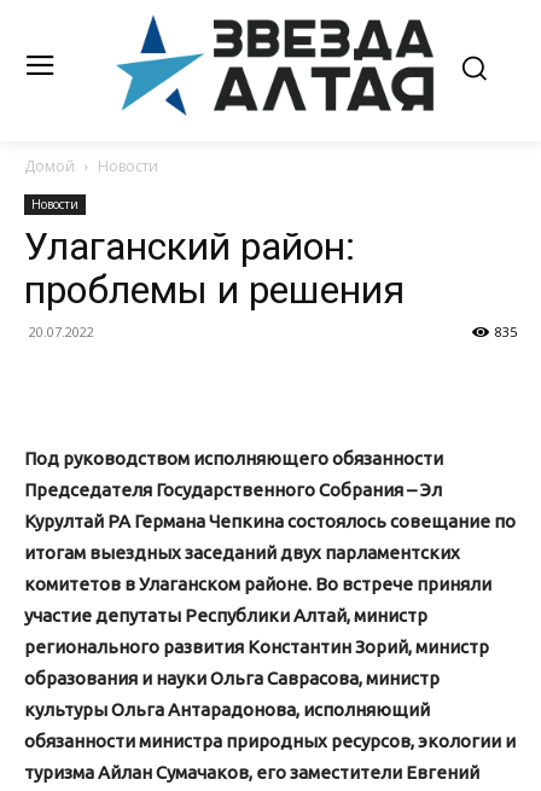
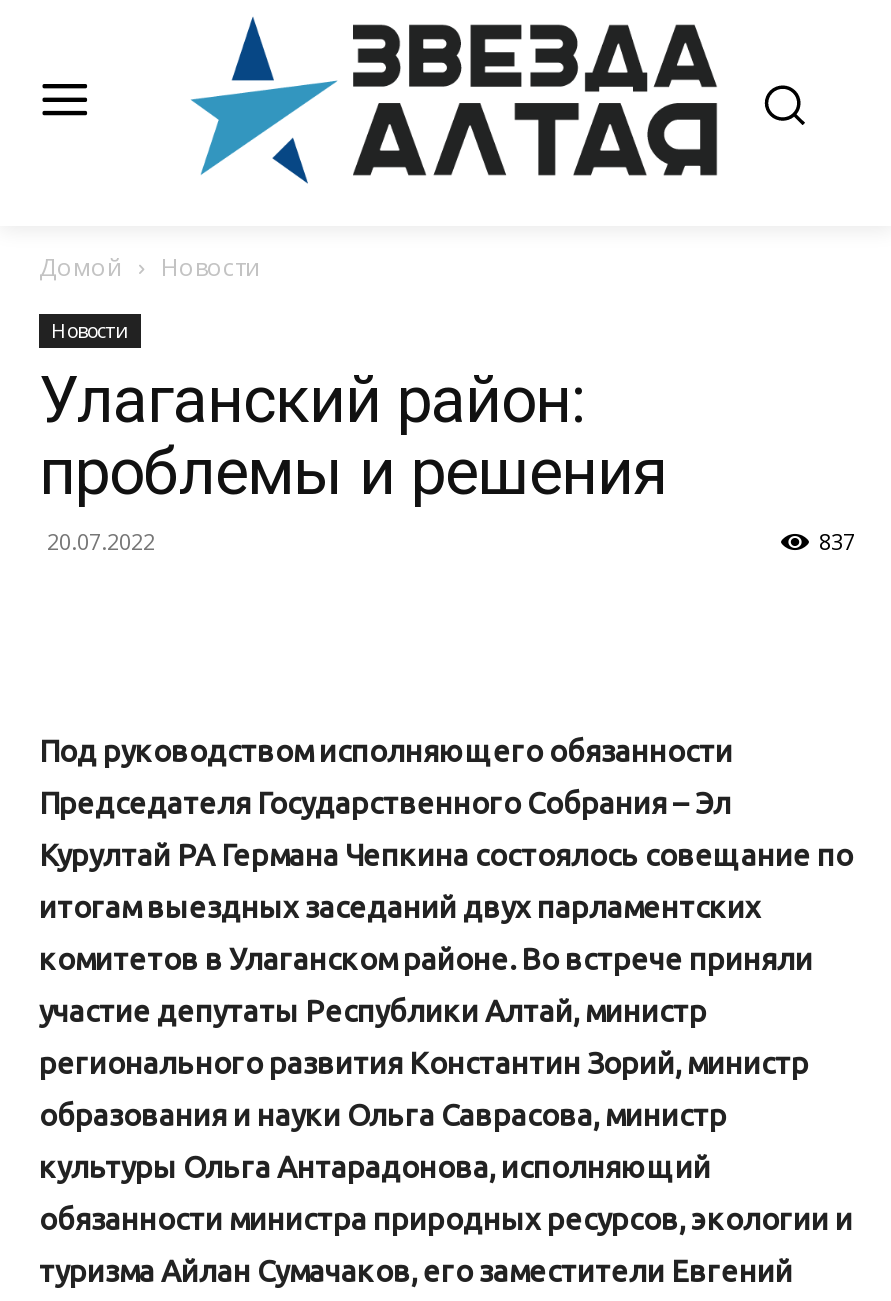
- 835
+ 837
